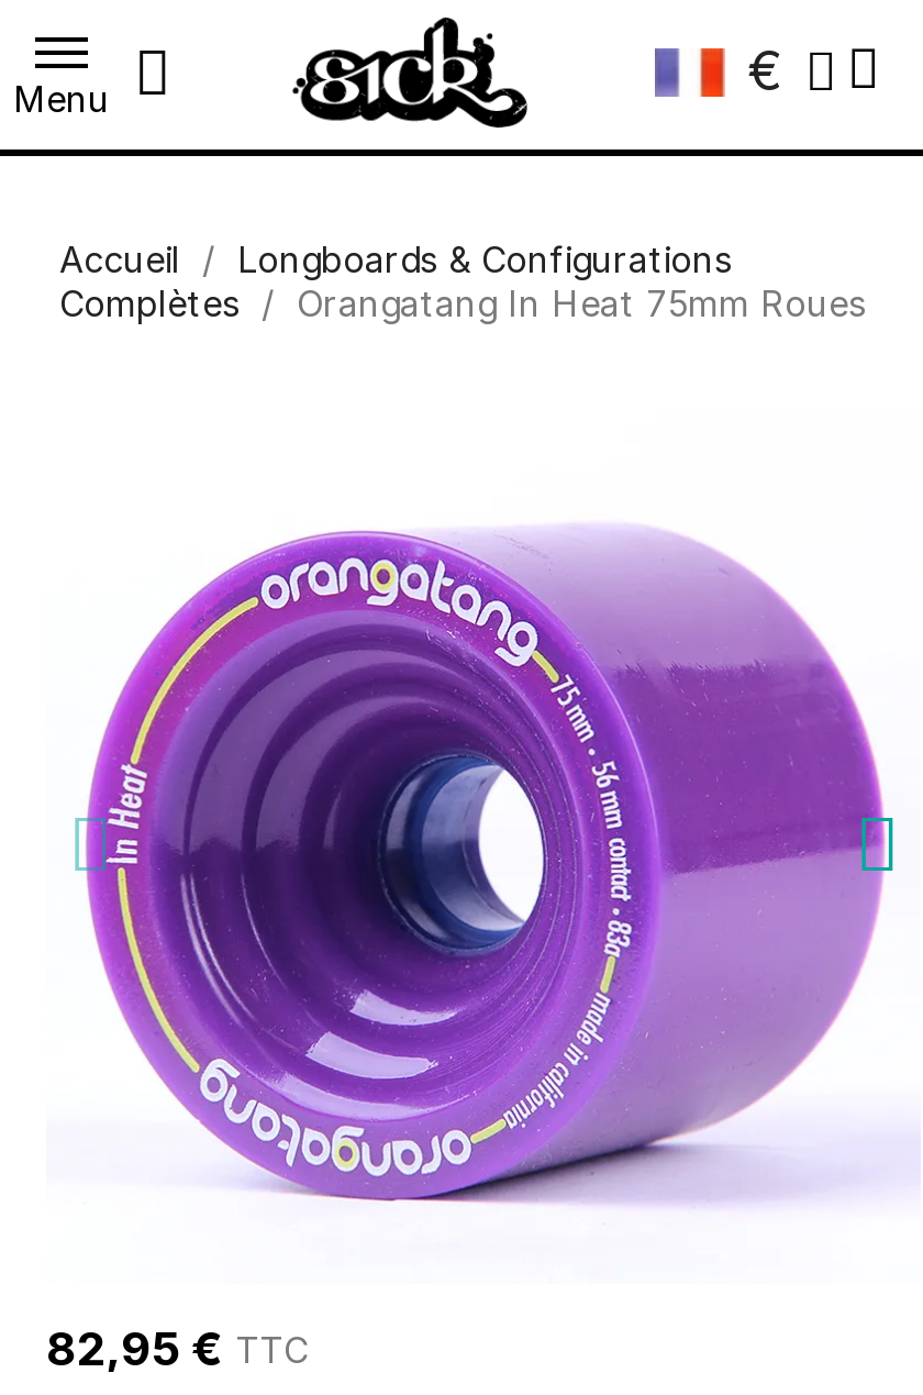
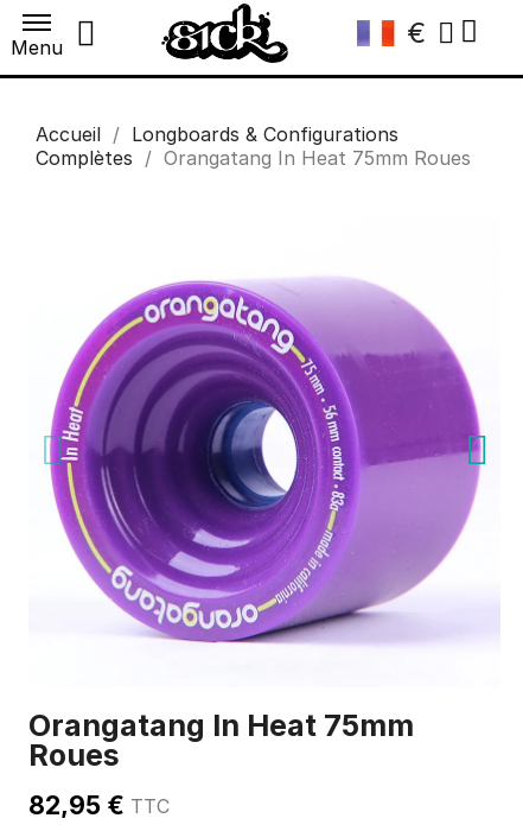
+ Orangatang In Heat 75mm
+ Roues
